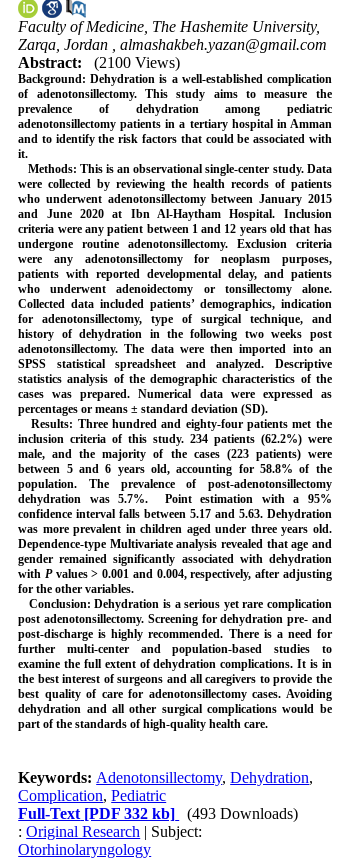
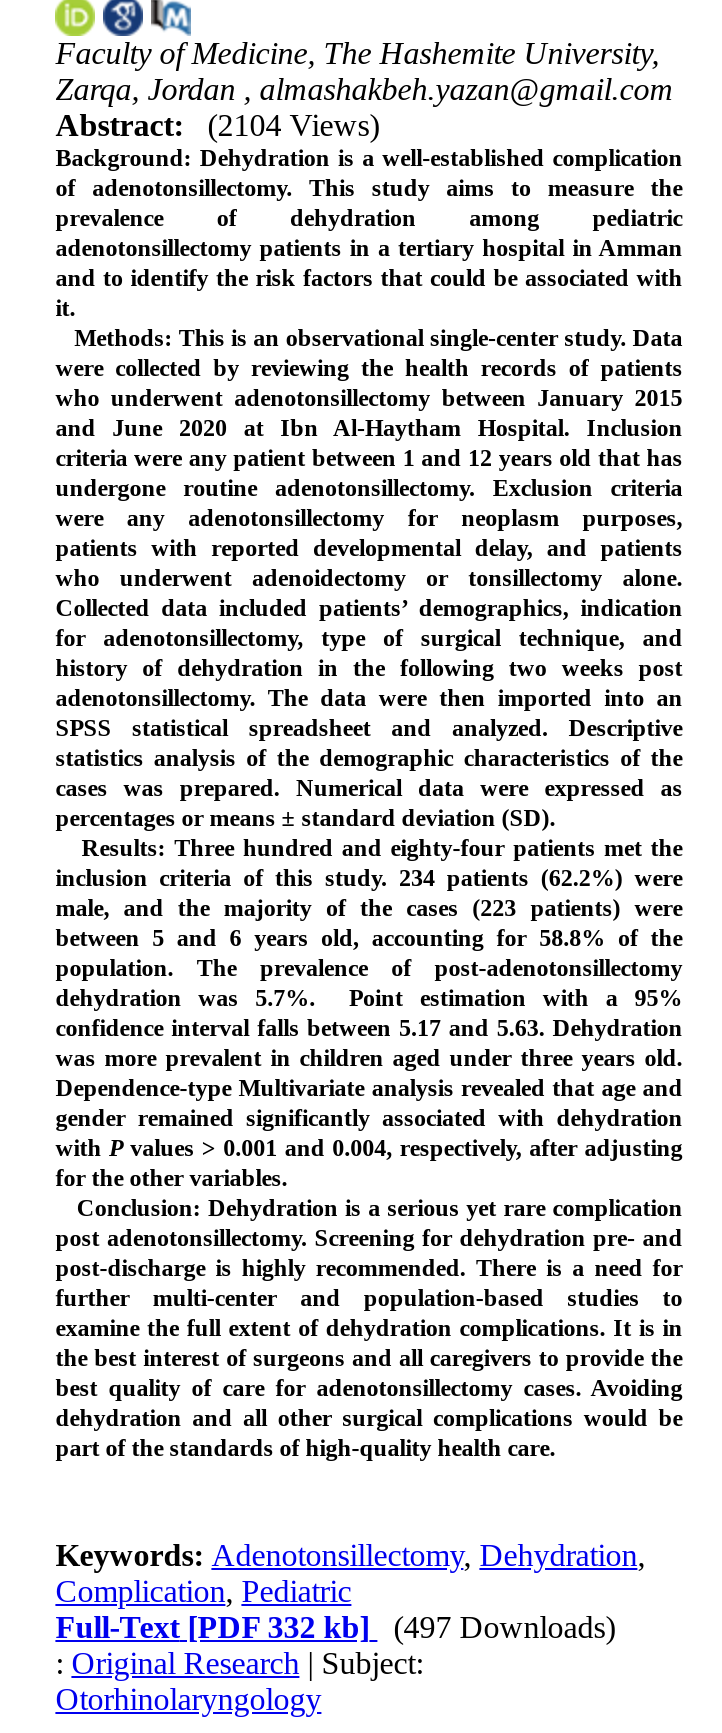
- Abstract: (2100 Views)
+ Abstract: (2104 Views)

- Full-Text [PDF 332 kb] (493 Downloads)
+ Full-Text [PDF 332 kb] (497 Downloads)
